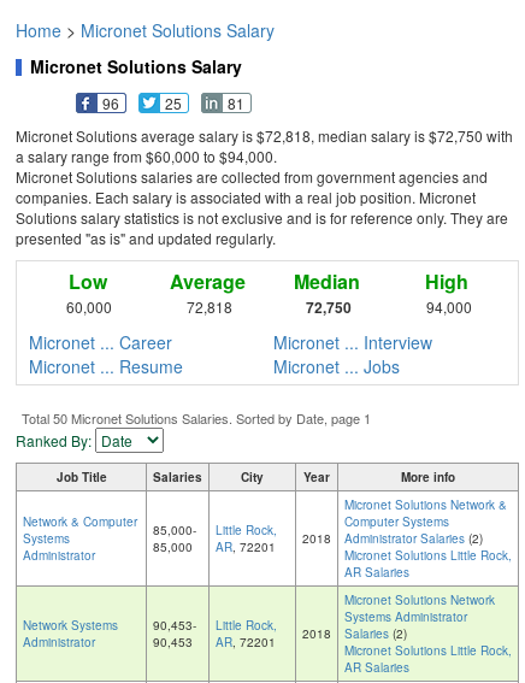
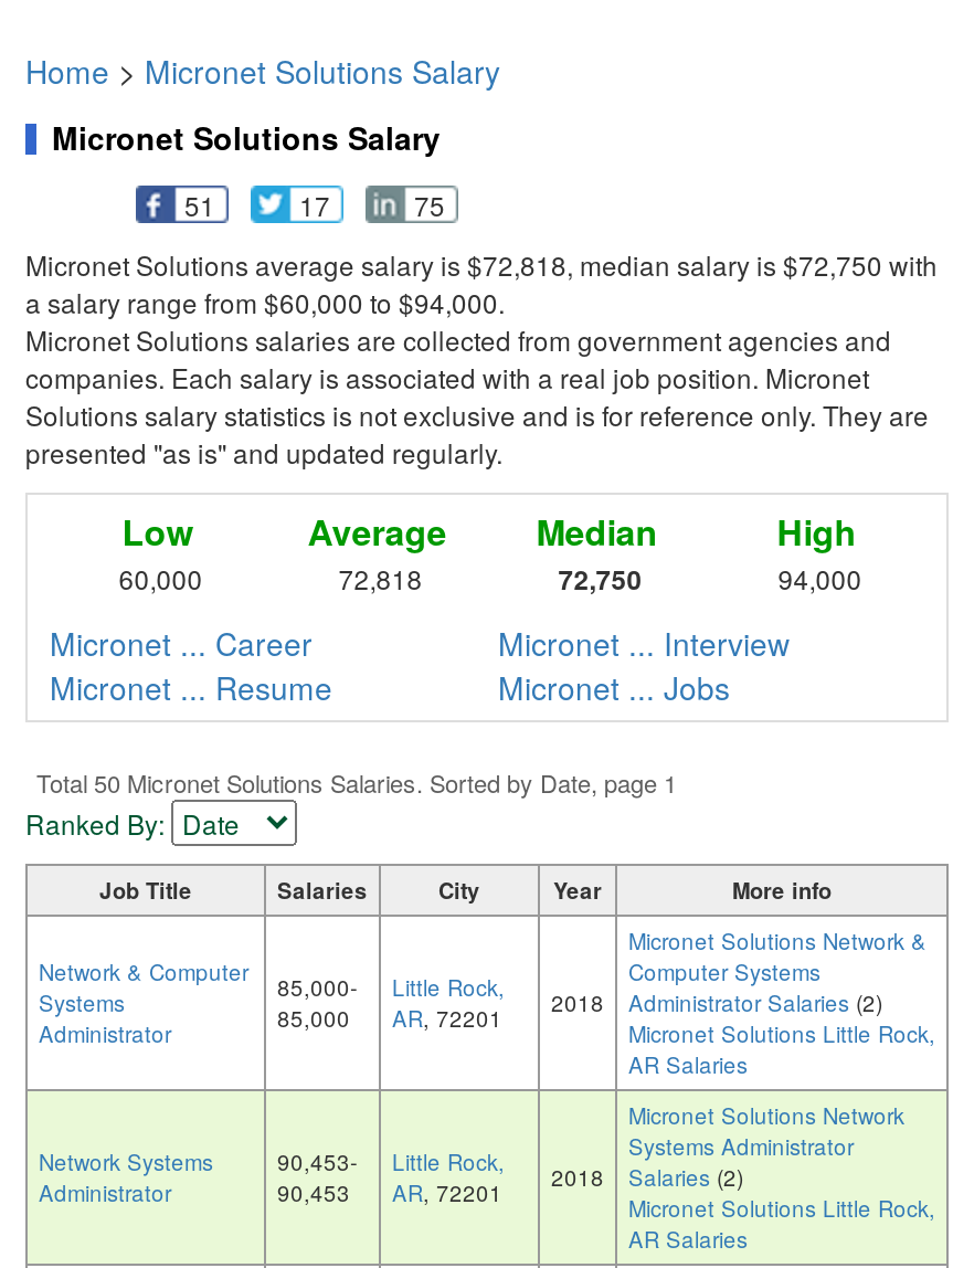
- 96
+ 51

- 25
+ 17

- 81
+ 75
